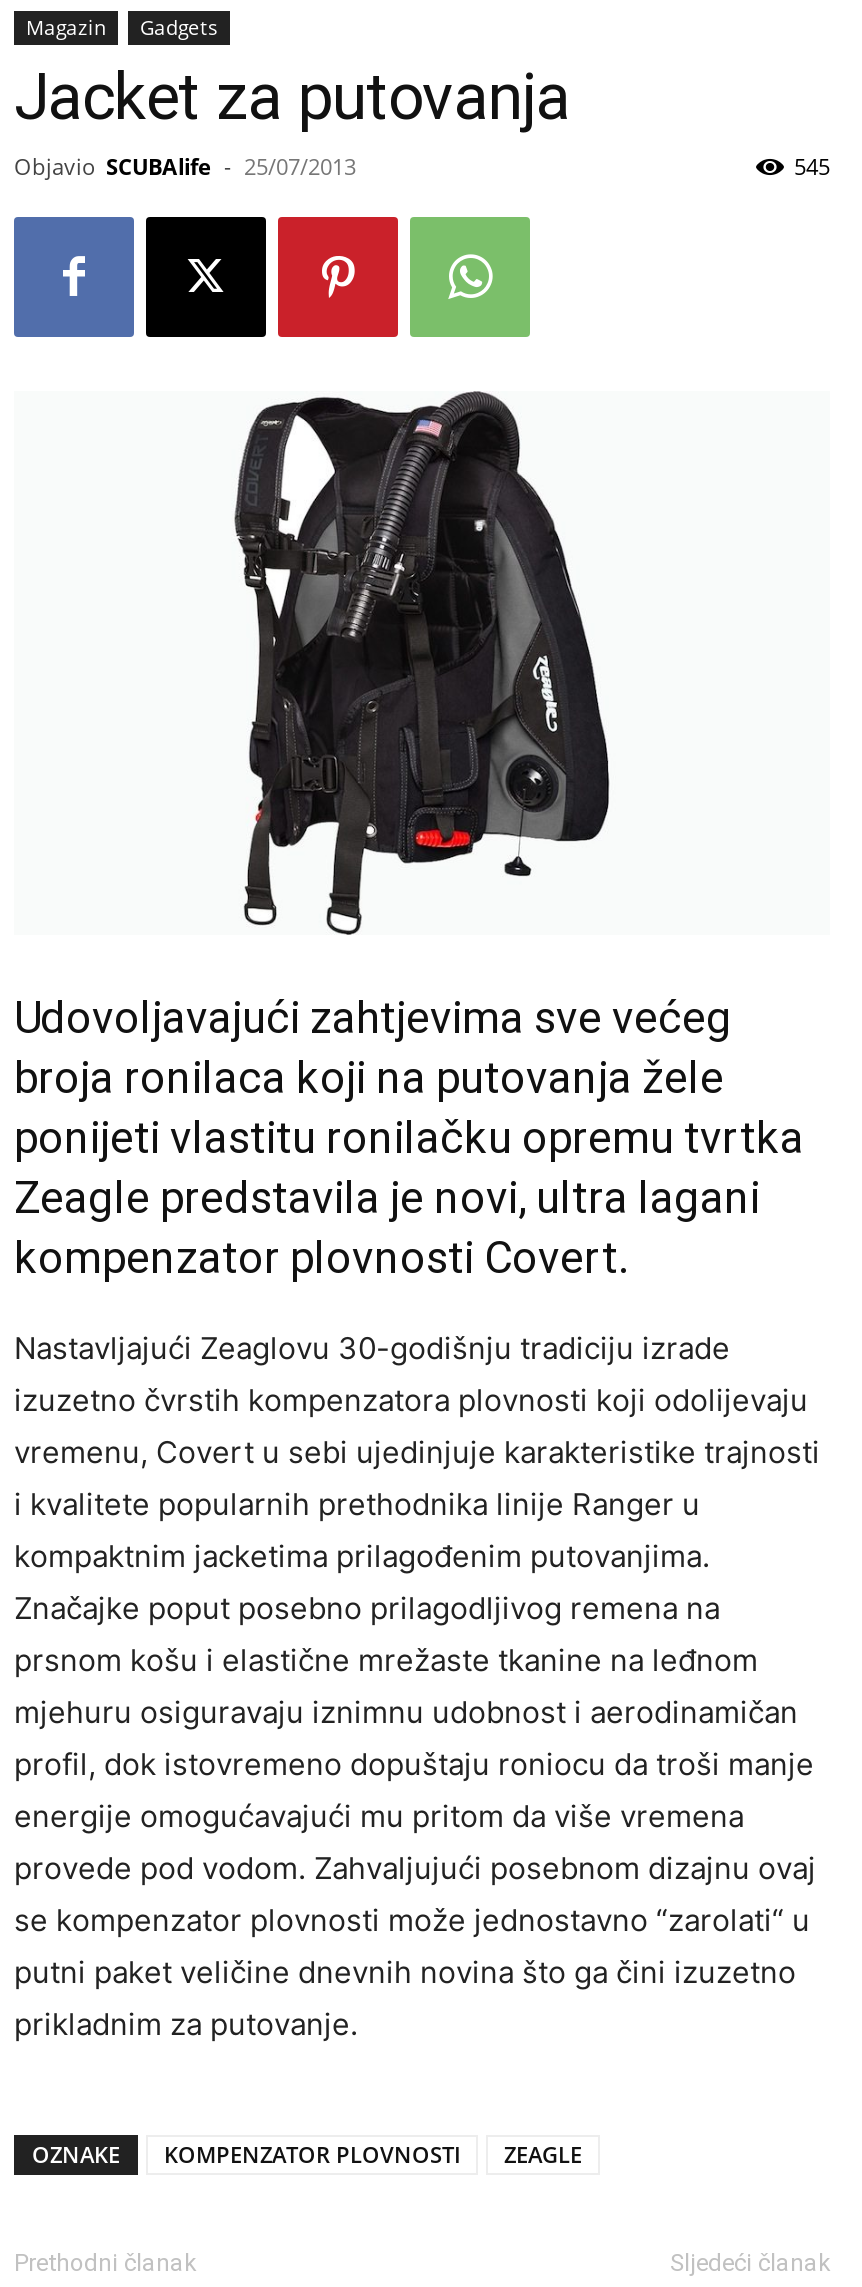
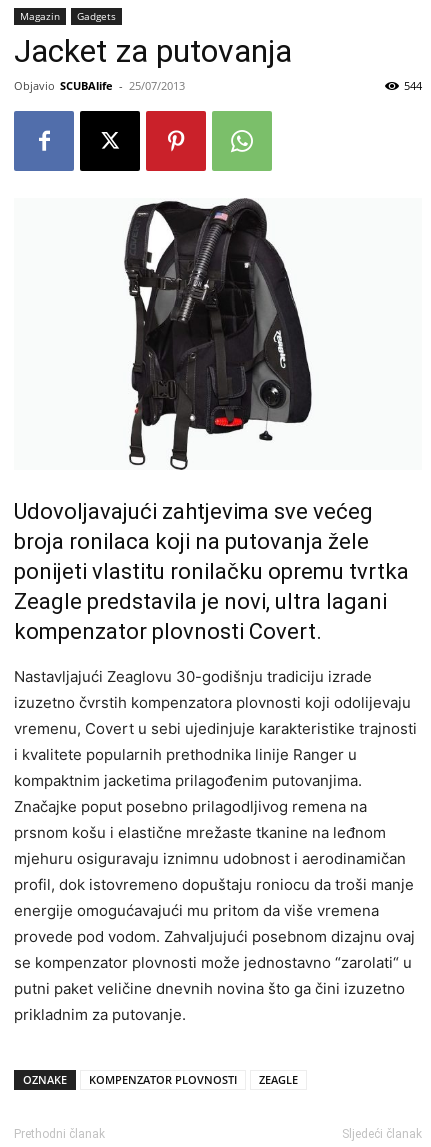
- 545
+ 544
